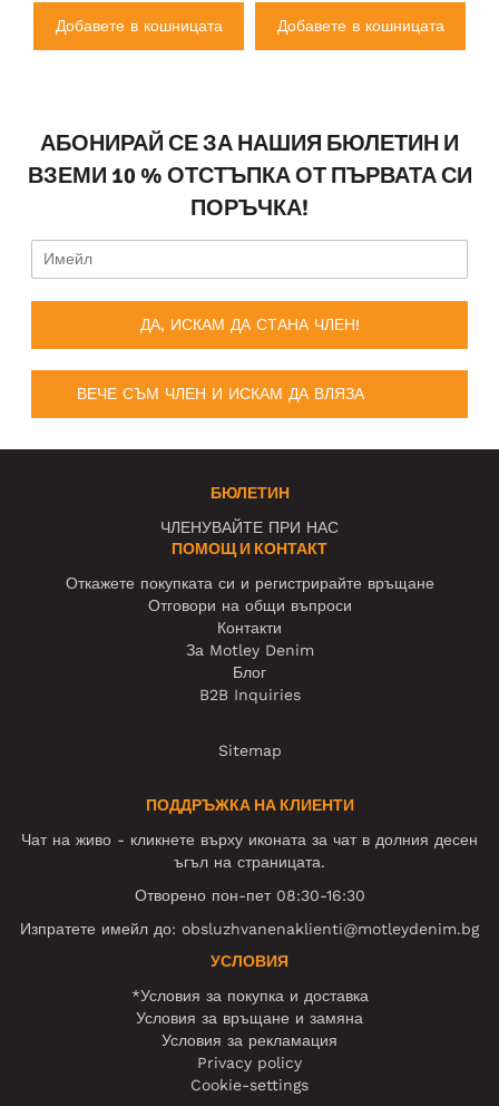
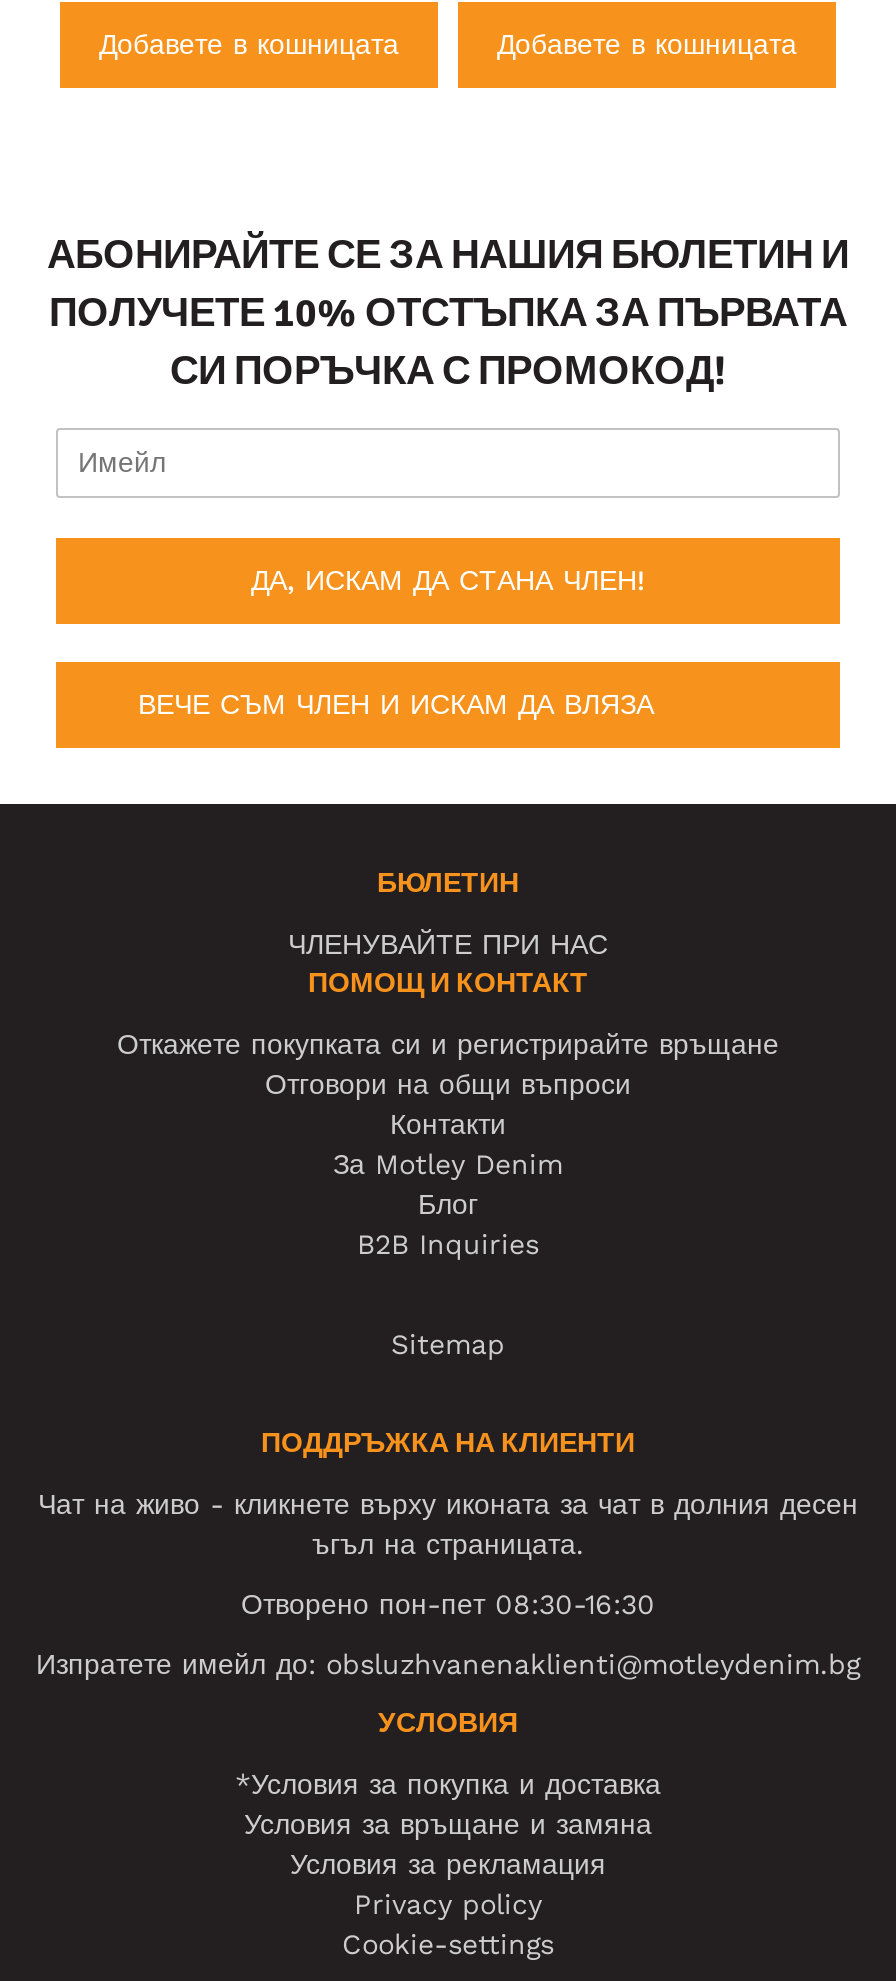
- АБОНИРАЙ СЕ ЗА НАШИЯ БЮЛЕТИН И
- ВЗЕМИ 10 % ОТСТЪПКА ОТ ПЪРВАТА СИ
- ПОРЪЧКА!
+ АБОНИРАЙТЕ СЕ ЗА НАШИЯ БЮЛЕТИН И
+ ПОЛУЧЕТЕ 10% ОТСТЪПКА ЗА ПЪРВАТА
+ СИ ПОРЪЧКА С ПРОМОКОД!
